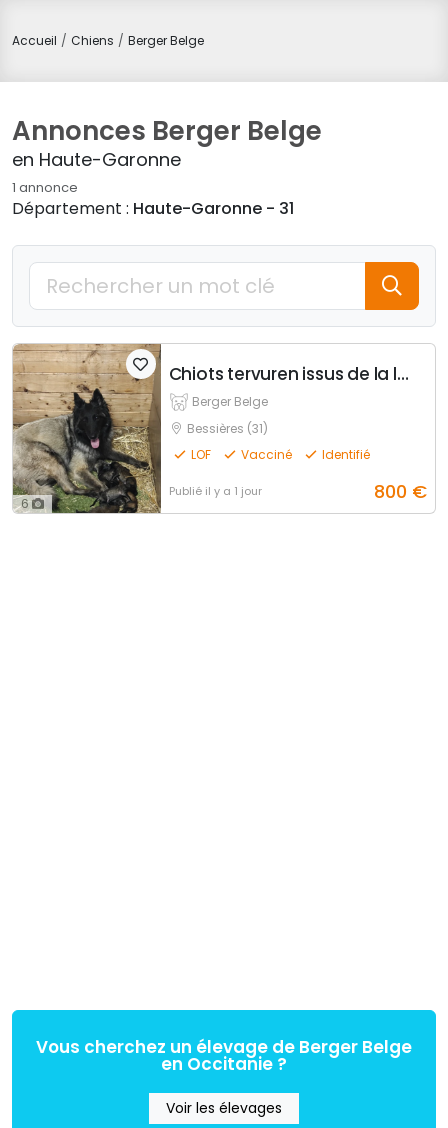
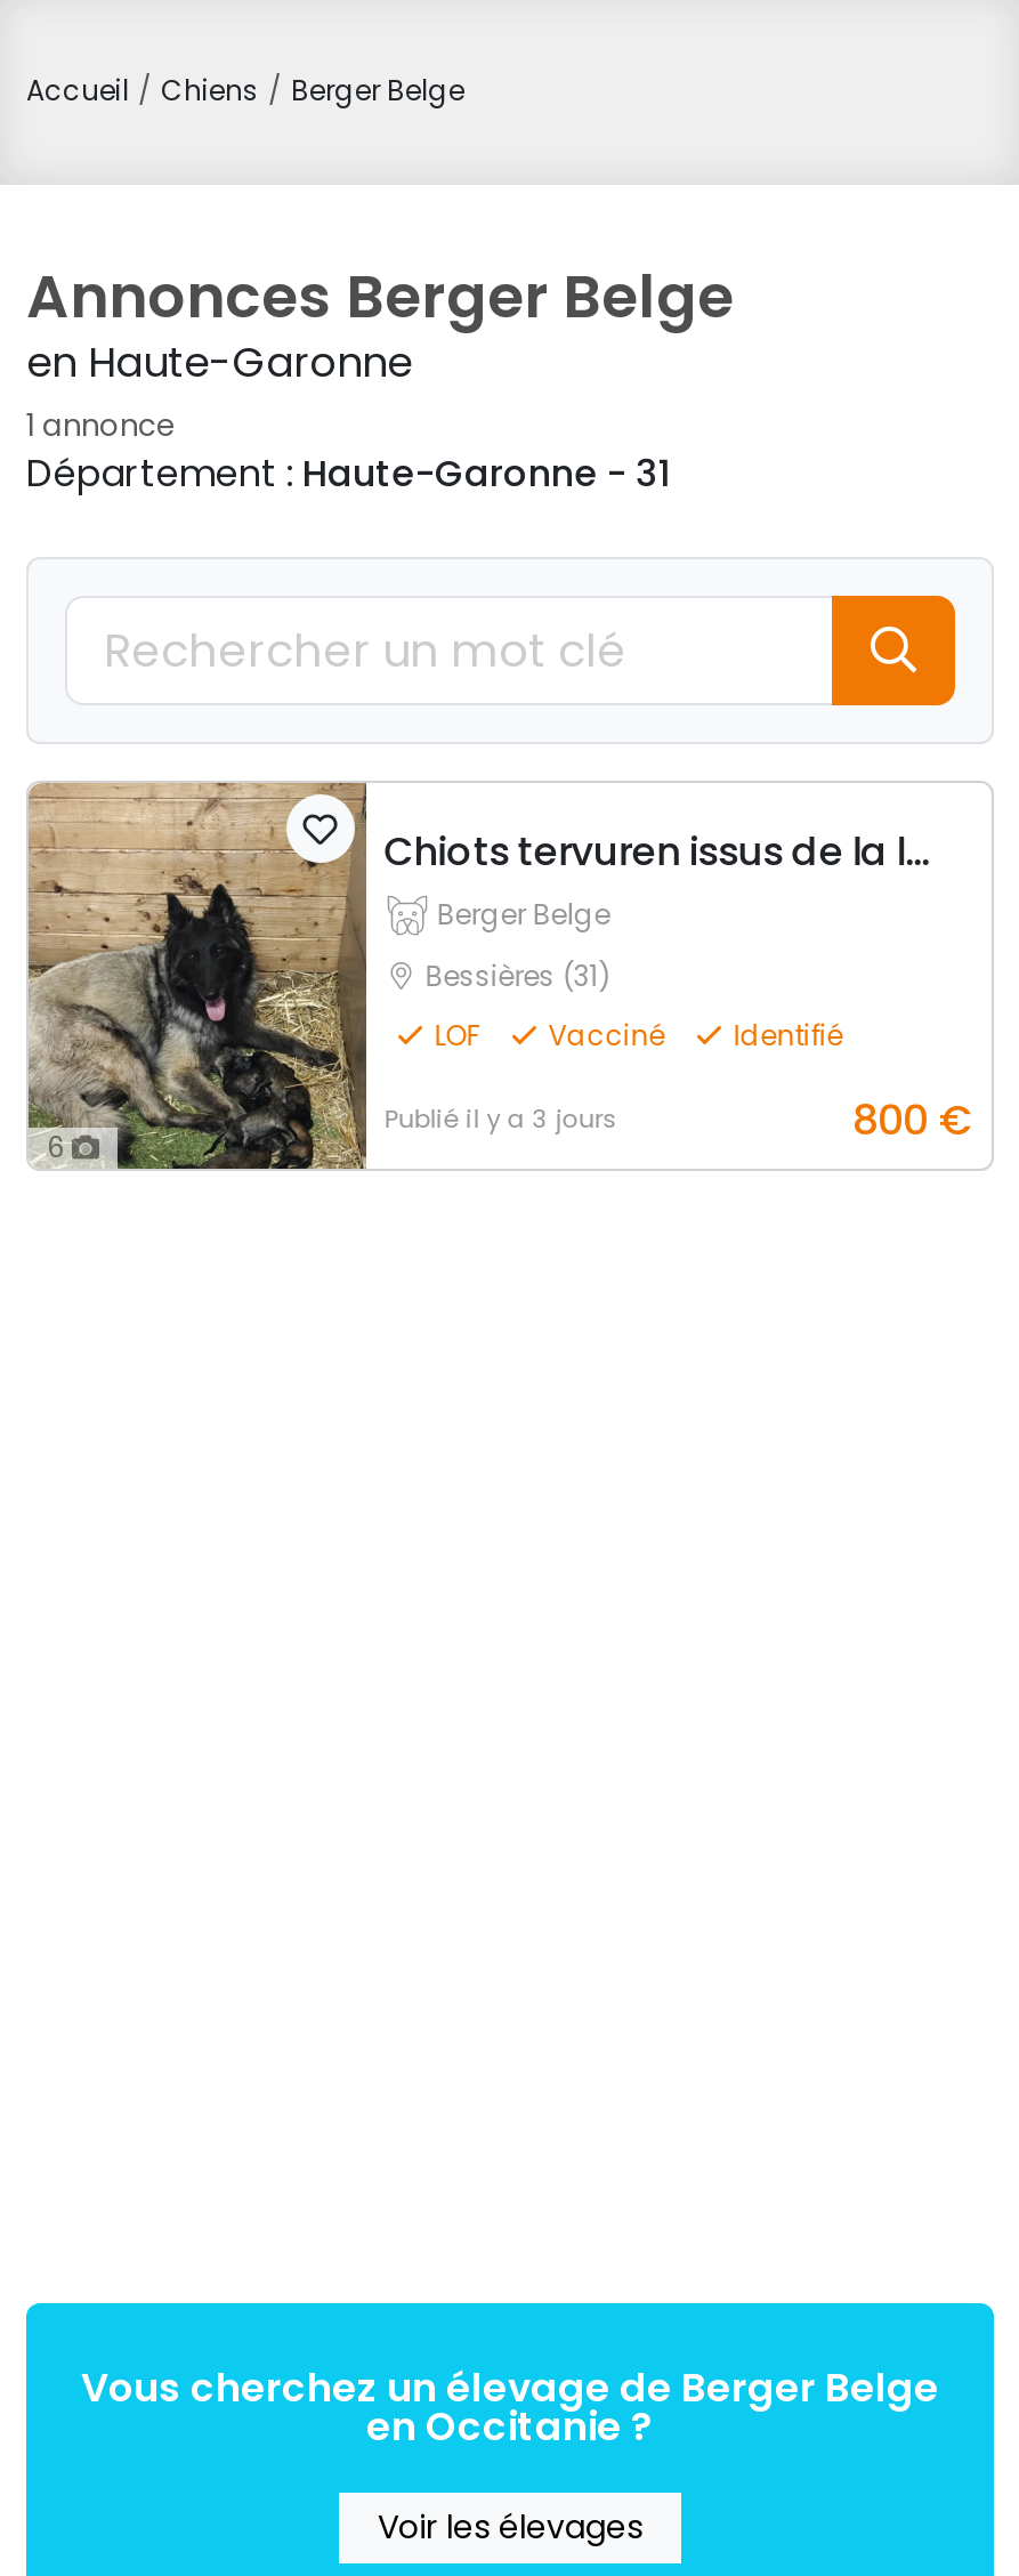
- Publié il y a 1 jour
+ Publié il y a 3 jours
